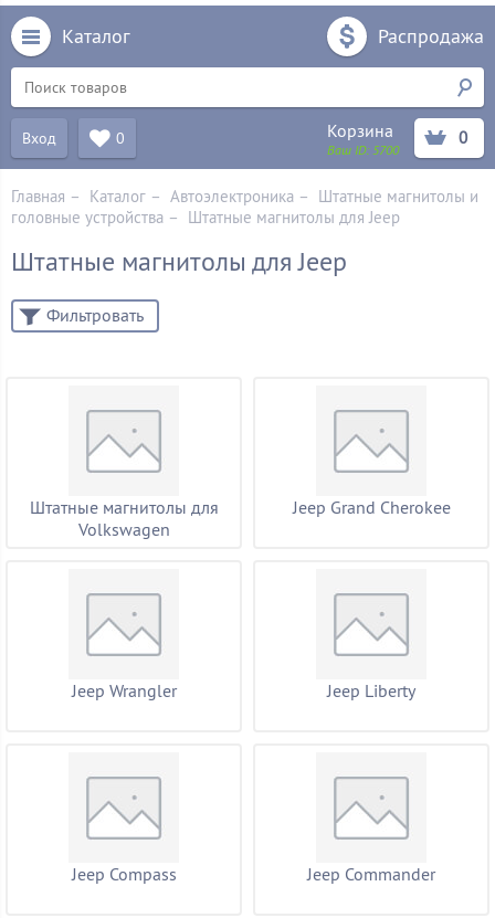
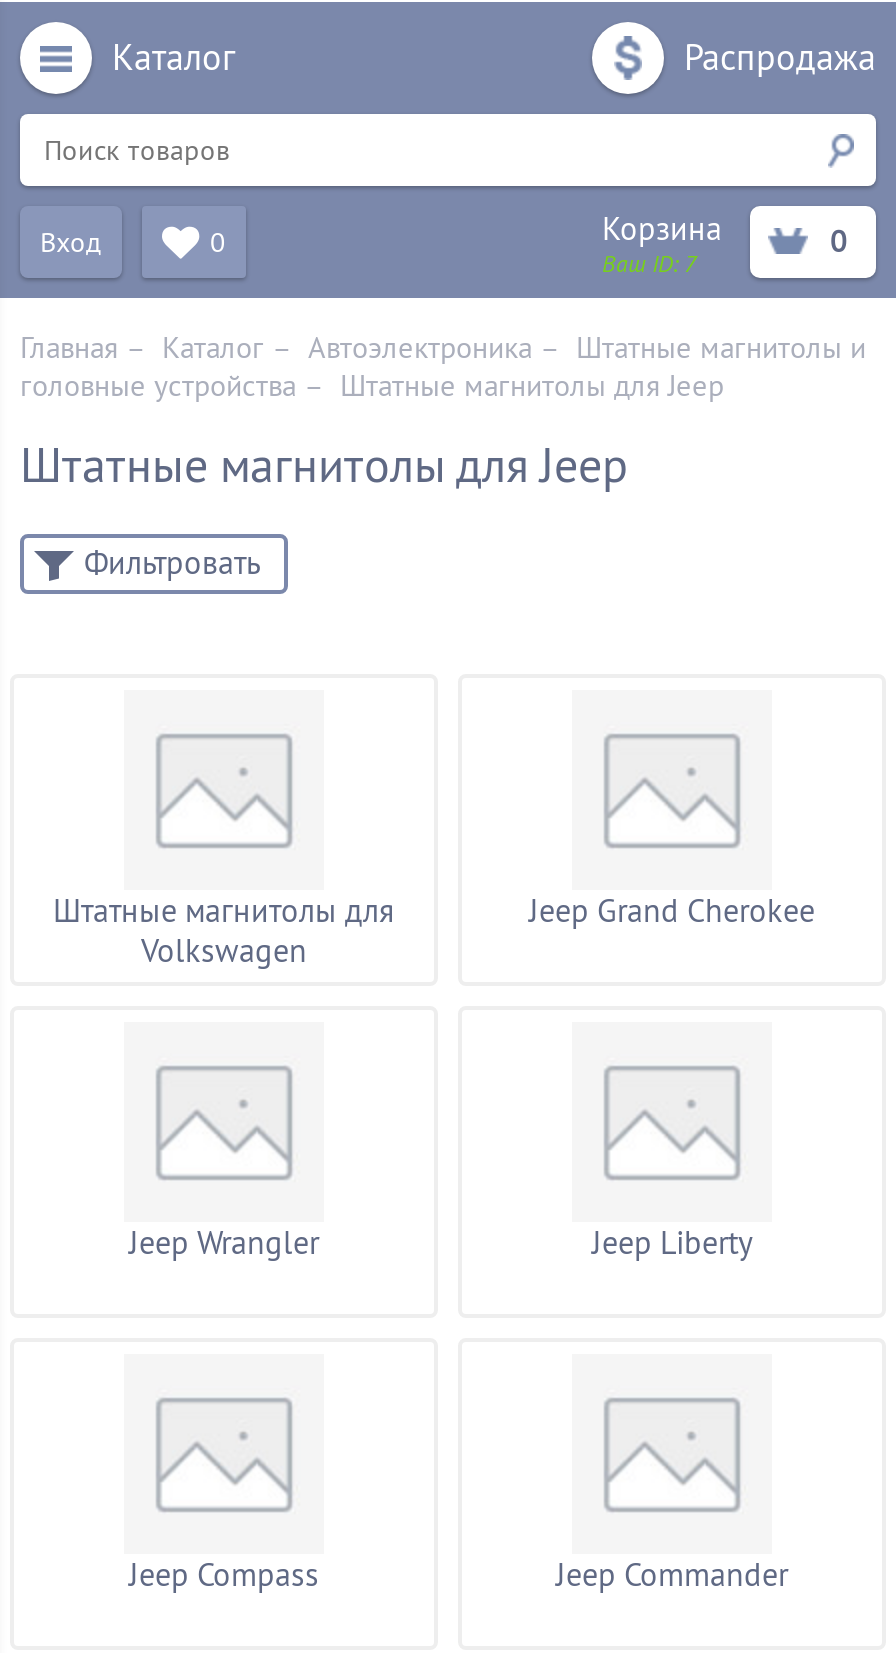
- Ваш ID: 5700
+ Ваш ID: 7
